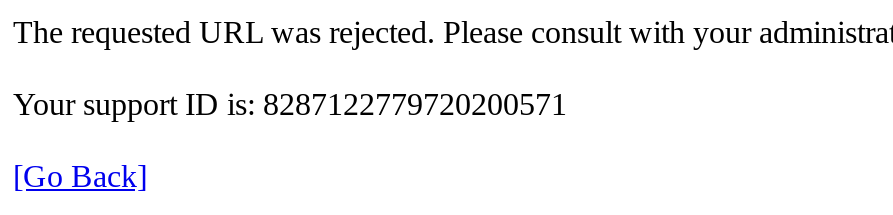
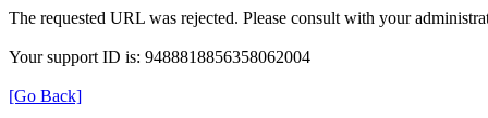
- Your support ID is: 8287122779720200571
+ Your support ID is: 9488818856358062004
